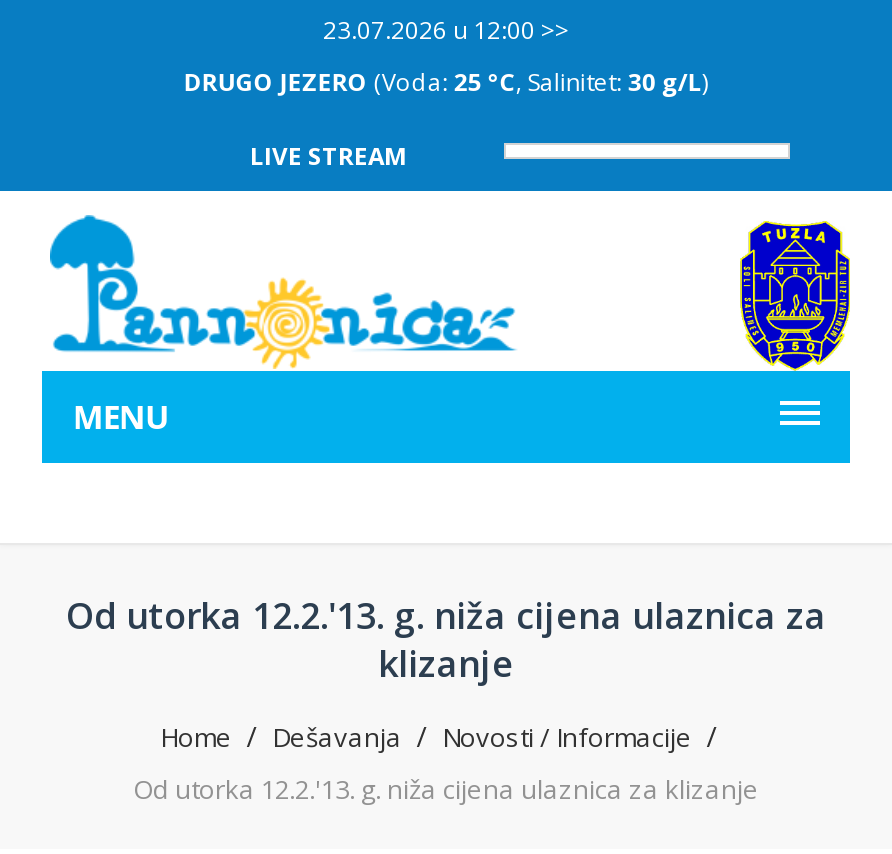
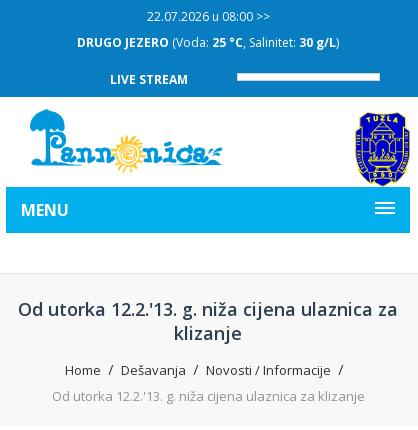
- 23.07.2026 u 12:00 >>
+ 22.07.2026 u 08:00 >>

- [image]
+ [image]
